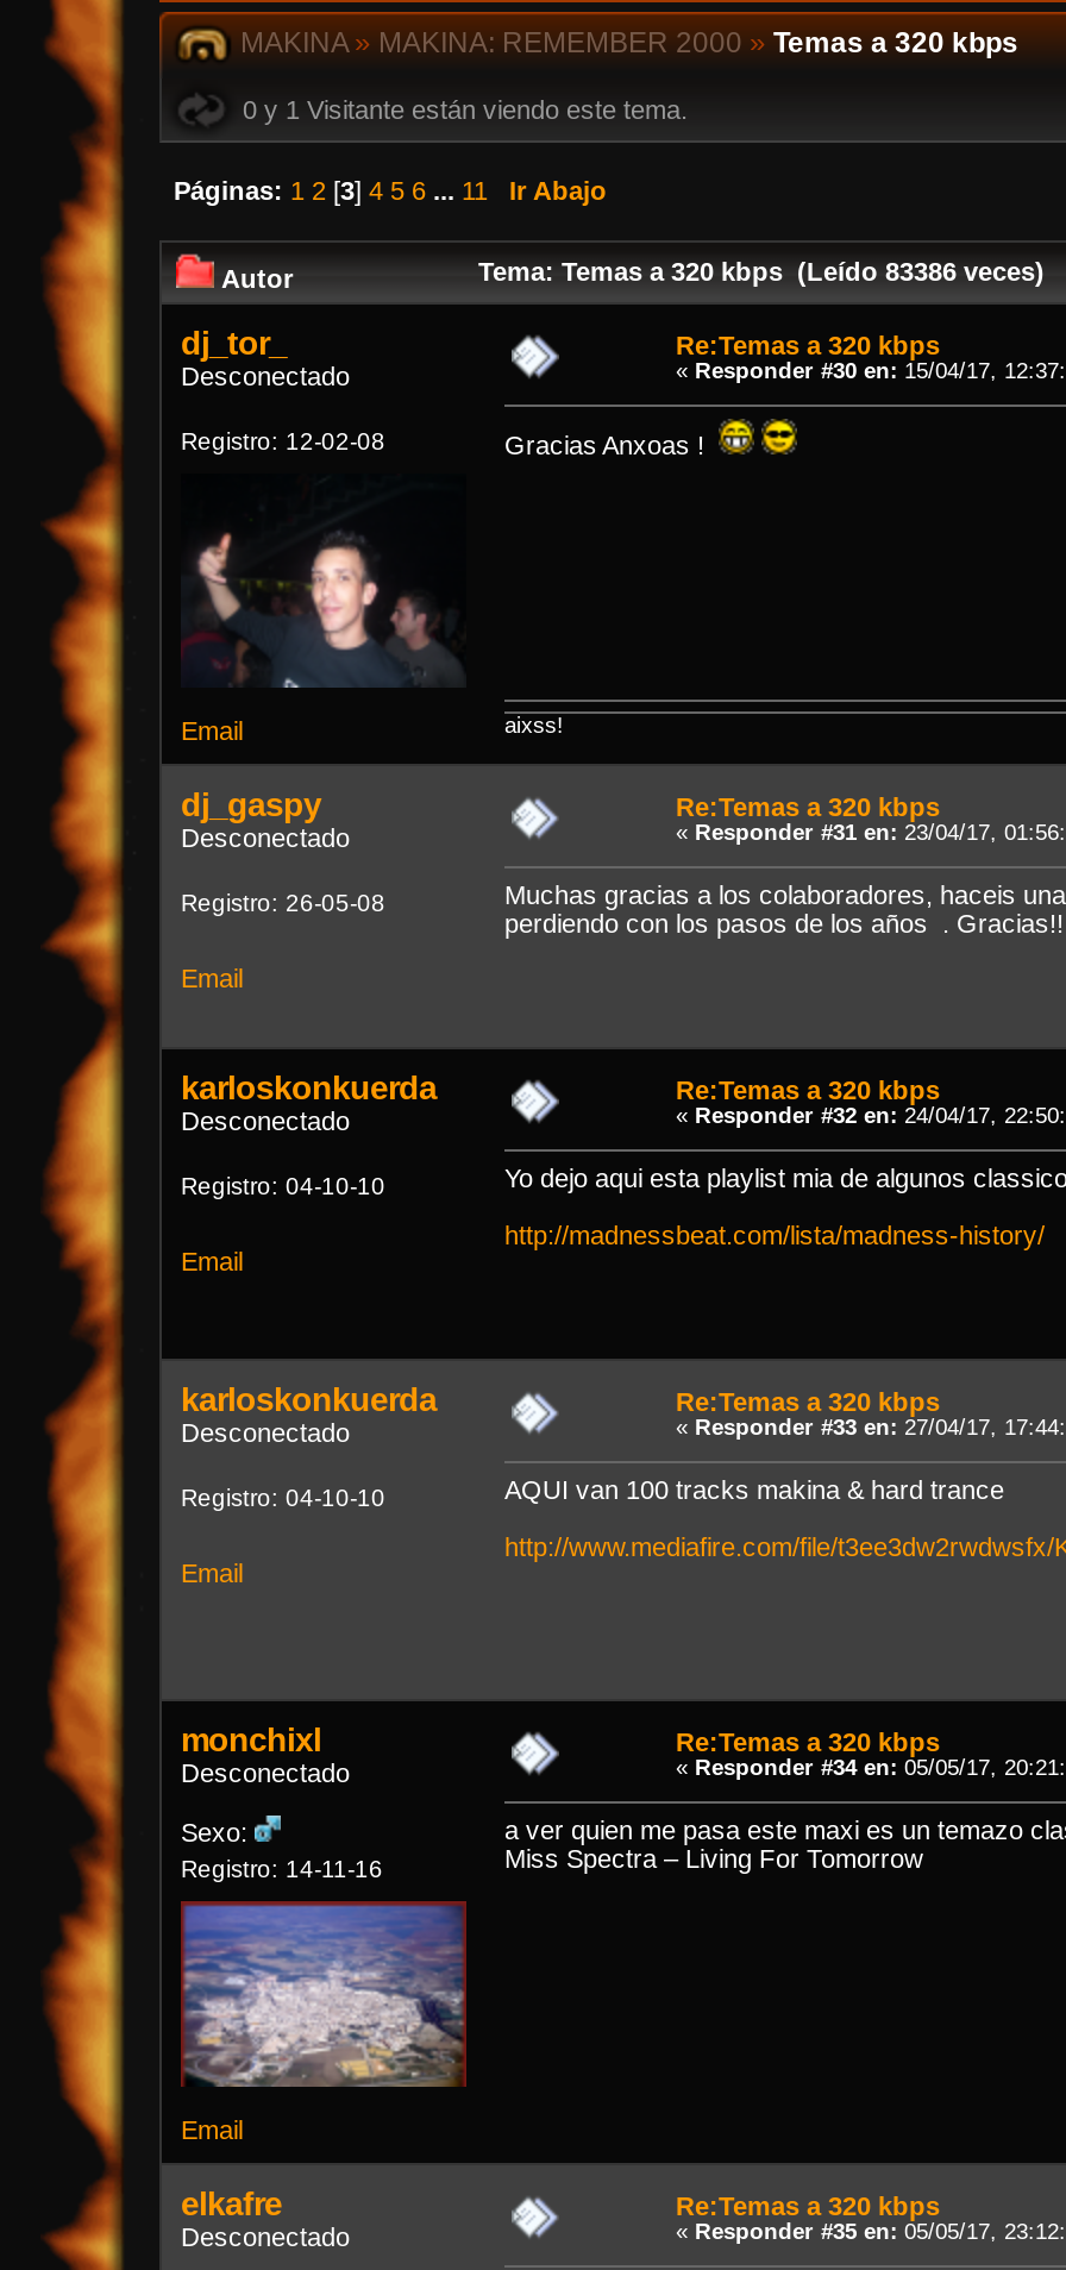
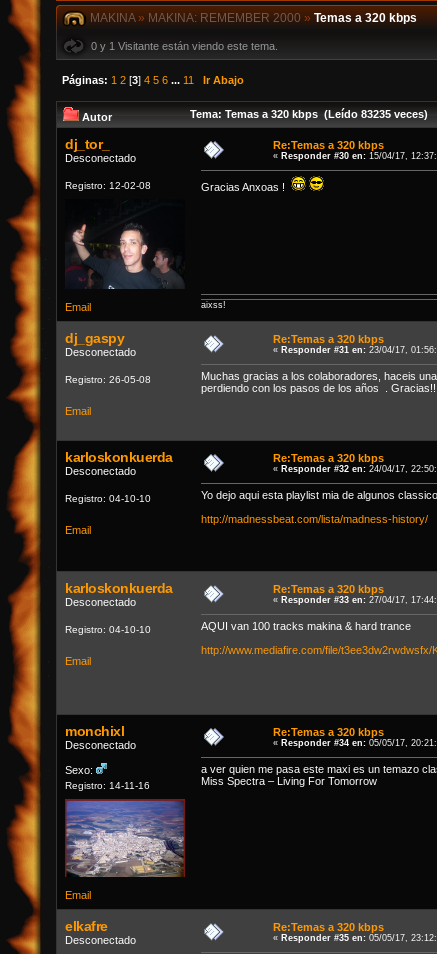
- Tema: Temas a 320 kbps (Leído 83386 veces)
+ Tema: Temas a 320 kbps (Leído 83235 veces)
